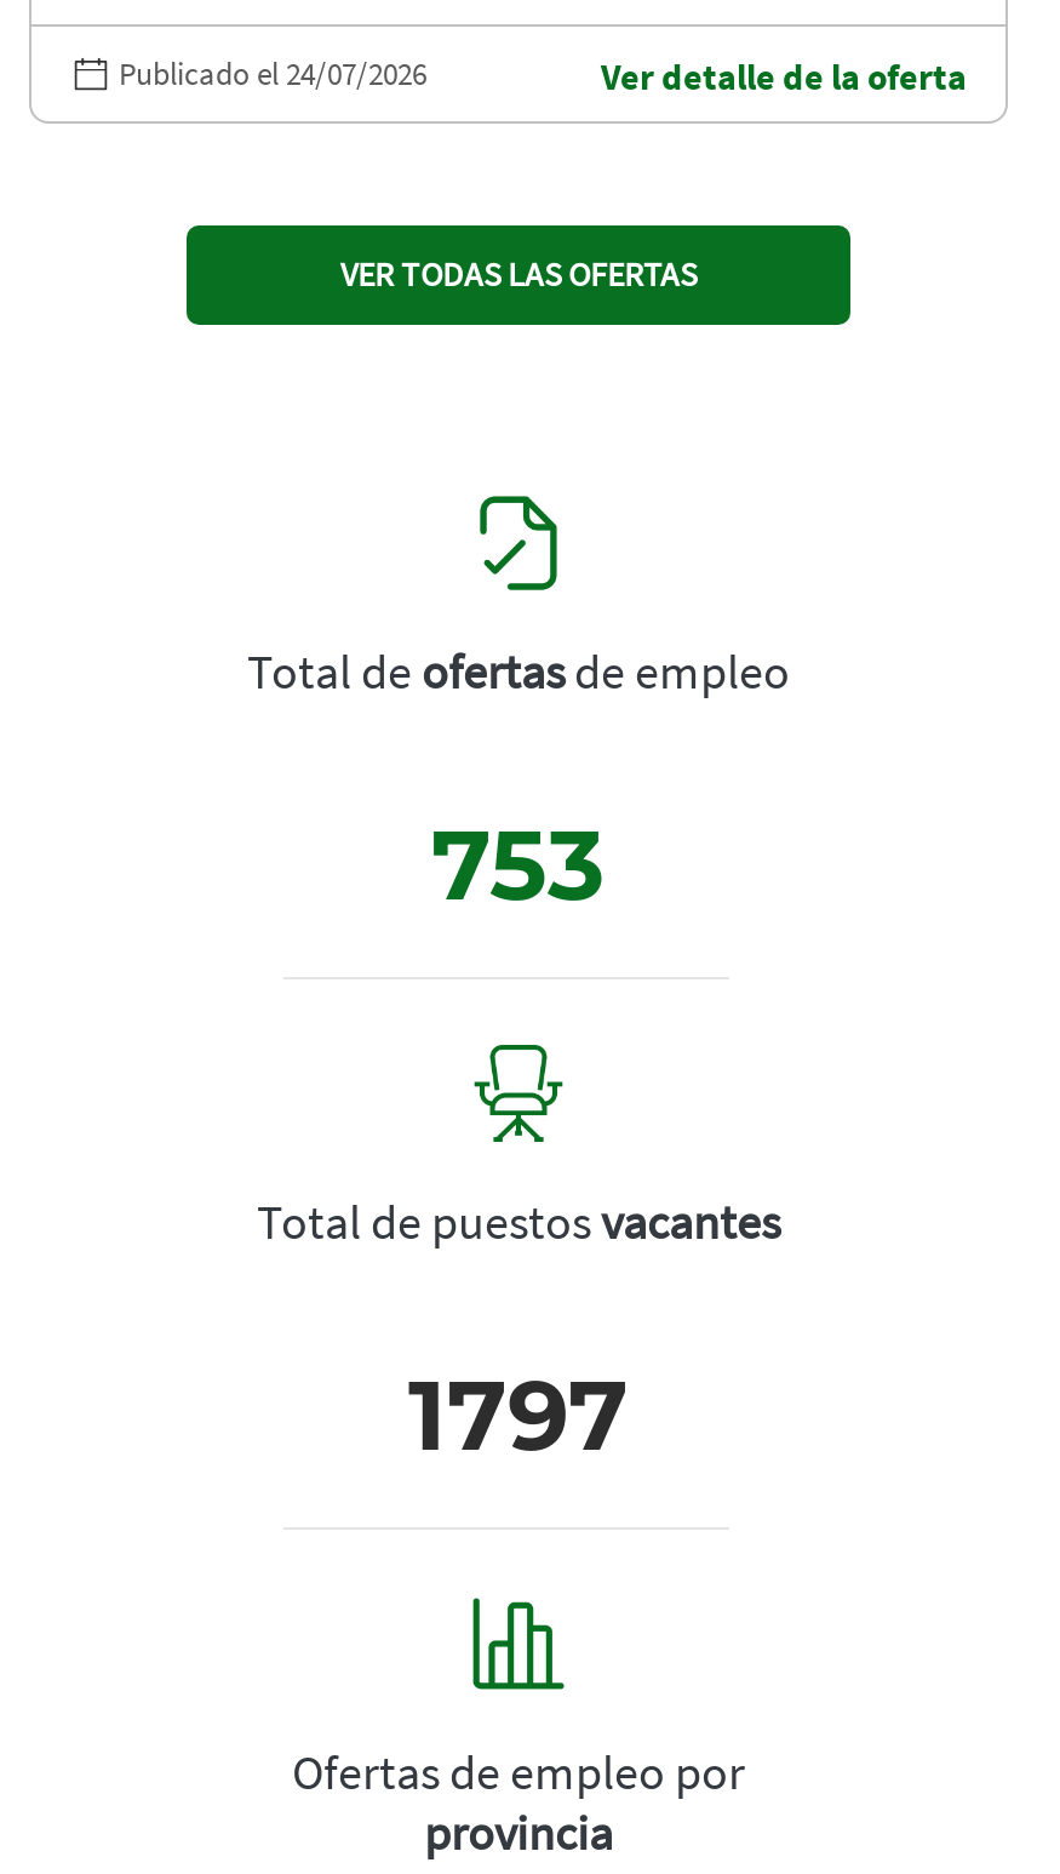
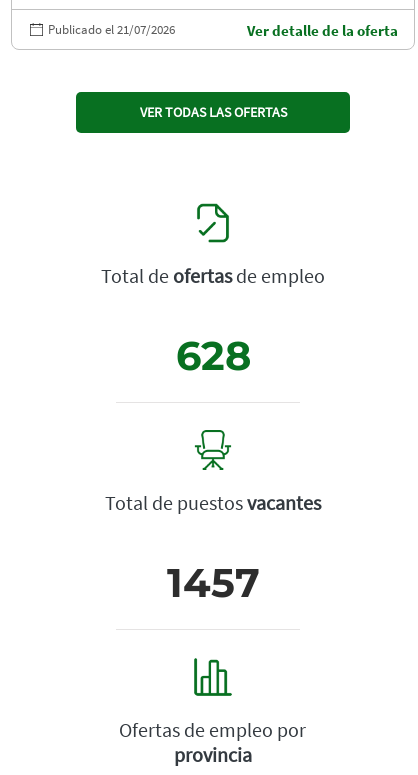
- Publicado el 24/07/2026
+ Publicado el 21/07/2026

- 753
+ 628

- 1797
+ 1457
